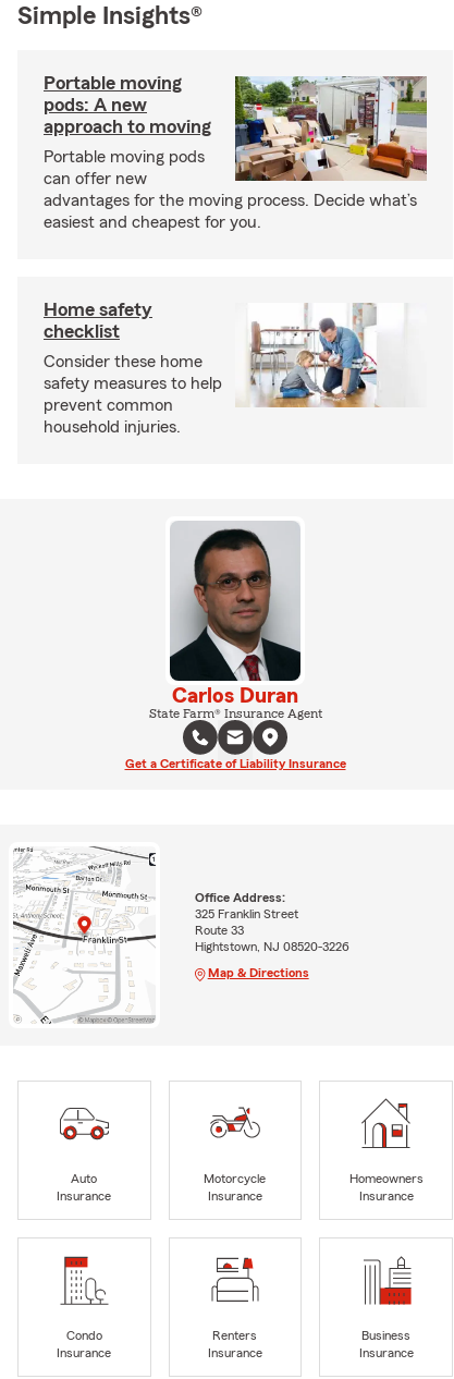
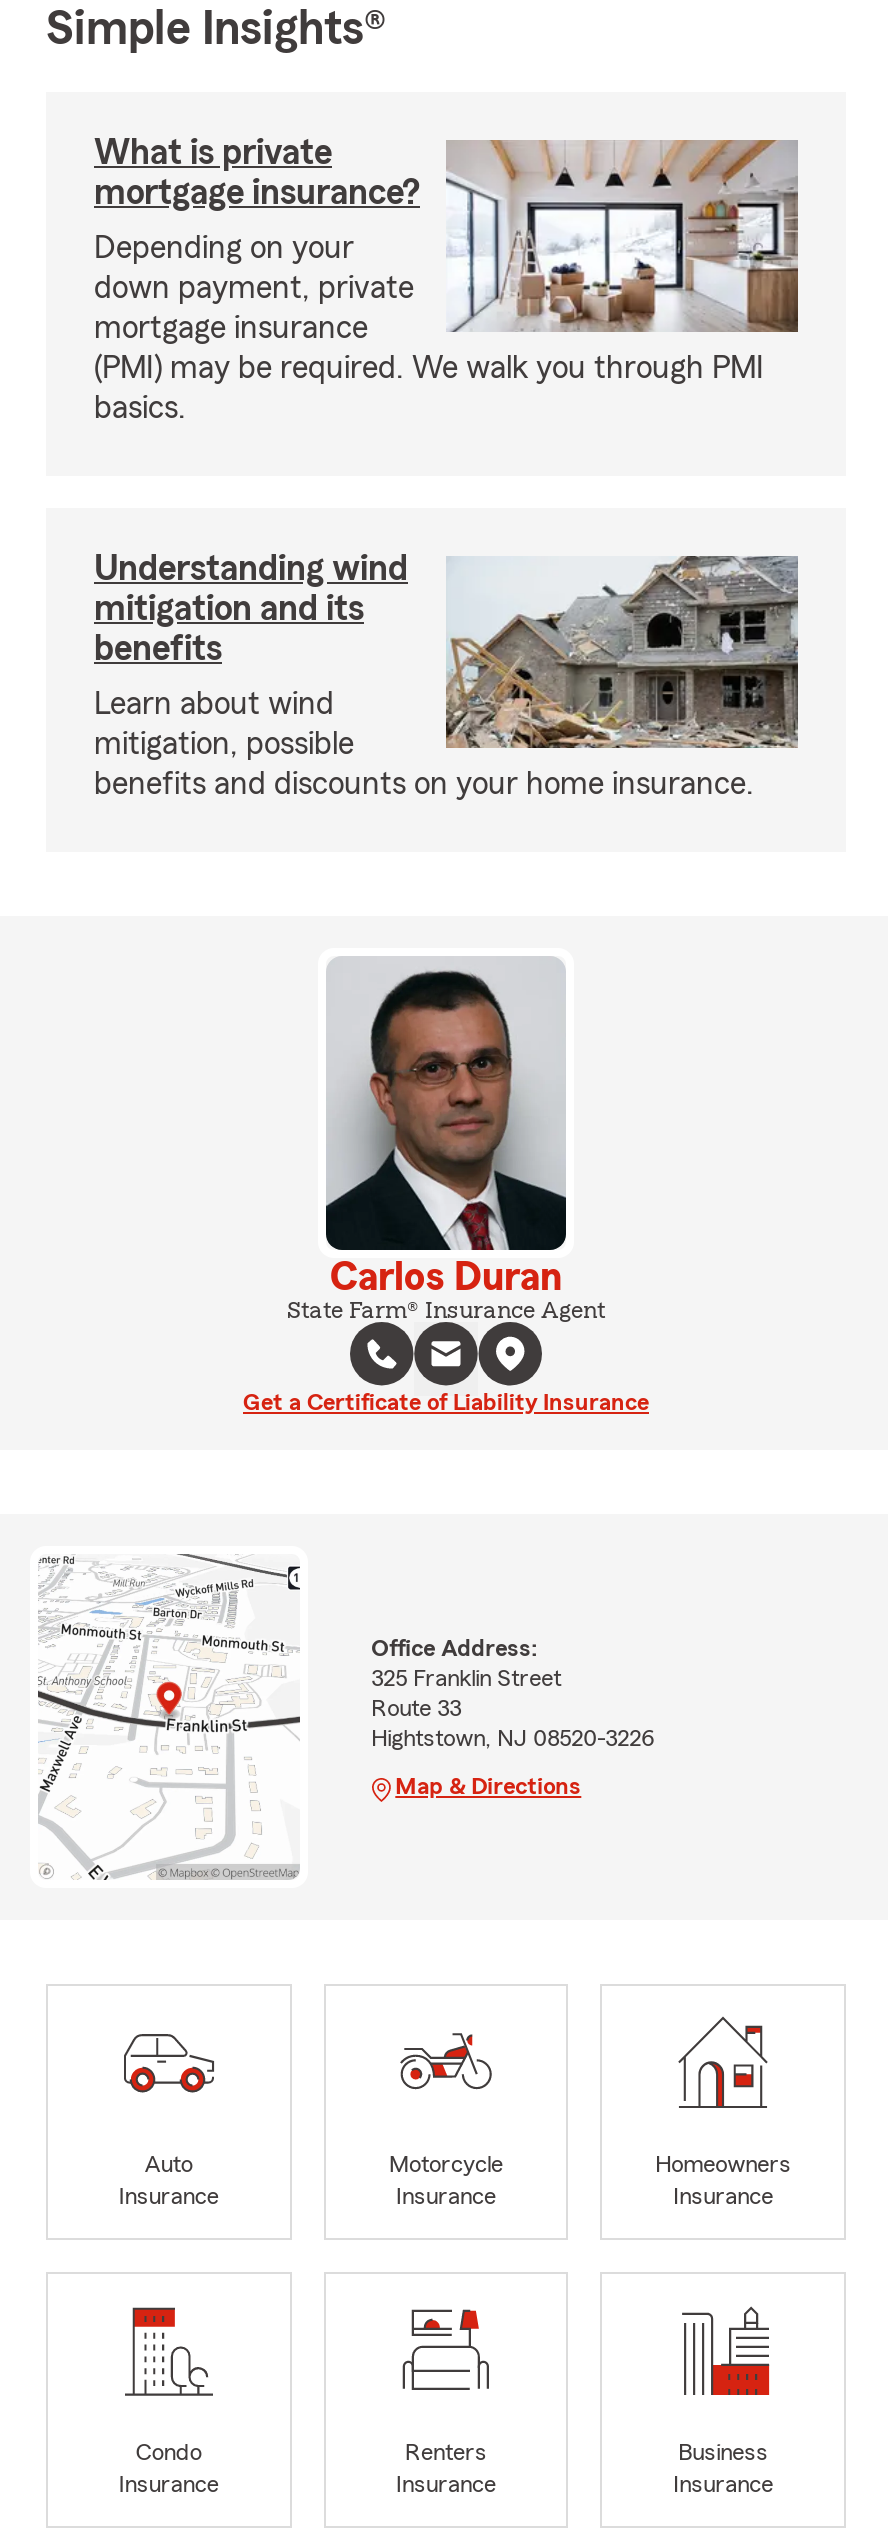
- Portable moving
- pods: A new
- approach to moving
+ What is private
+ mortgage insurance?

- [image]
- Portable moving pods
- can offer new
- advantages for the moving process. Decide what’s
- easiest and cheapest for you.
+ [image]
+ Depending on your
+ down payment, private
+ mortgage insurance
+ (PMI) may be required. We walk you through PMI
+ basics.

- Home safety
- checklist
+ Understanding wind
+ mitigation and its
+ benefits

- [image]
- Consider these home
- safety measures to help
- prevent common
- household injuries.
+ [image]
+ Learn about wind
+ mitigation, possible
+ benefits and discounts on your home insurance.
